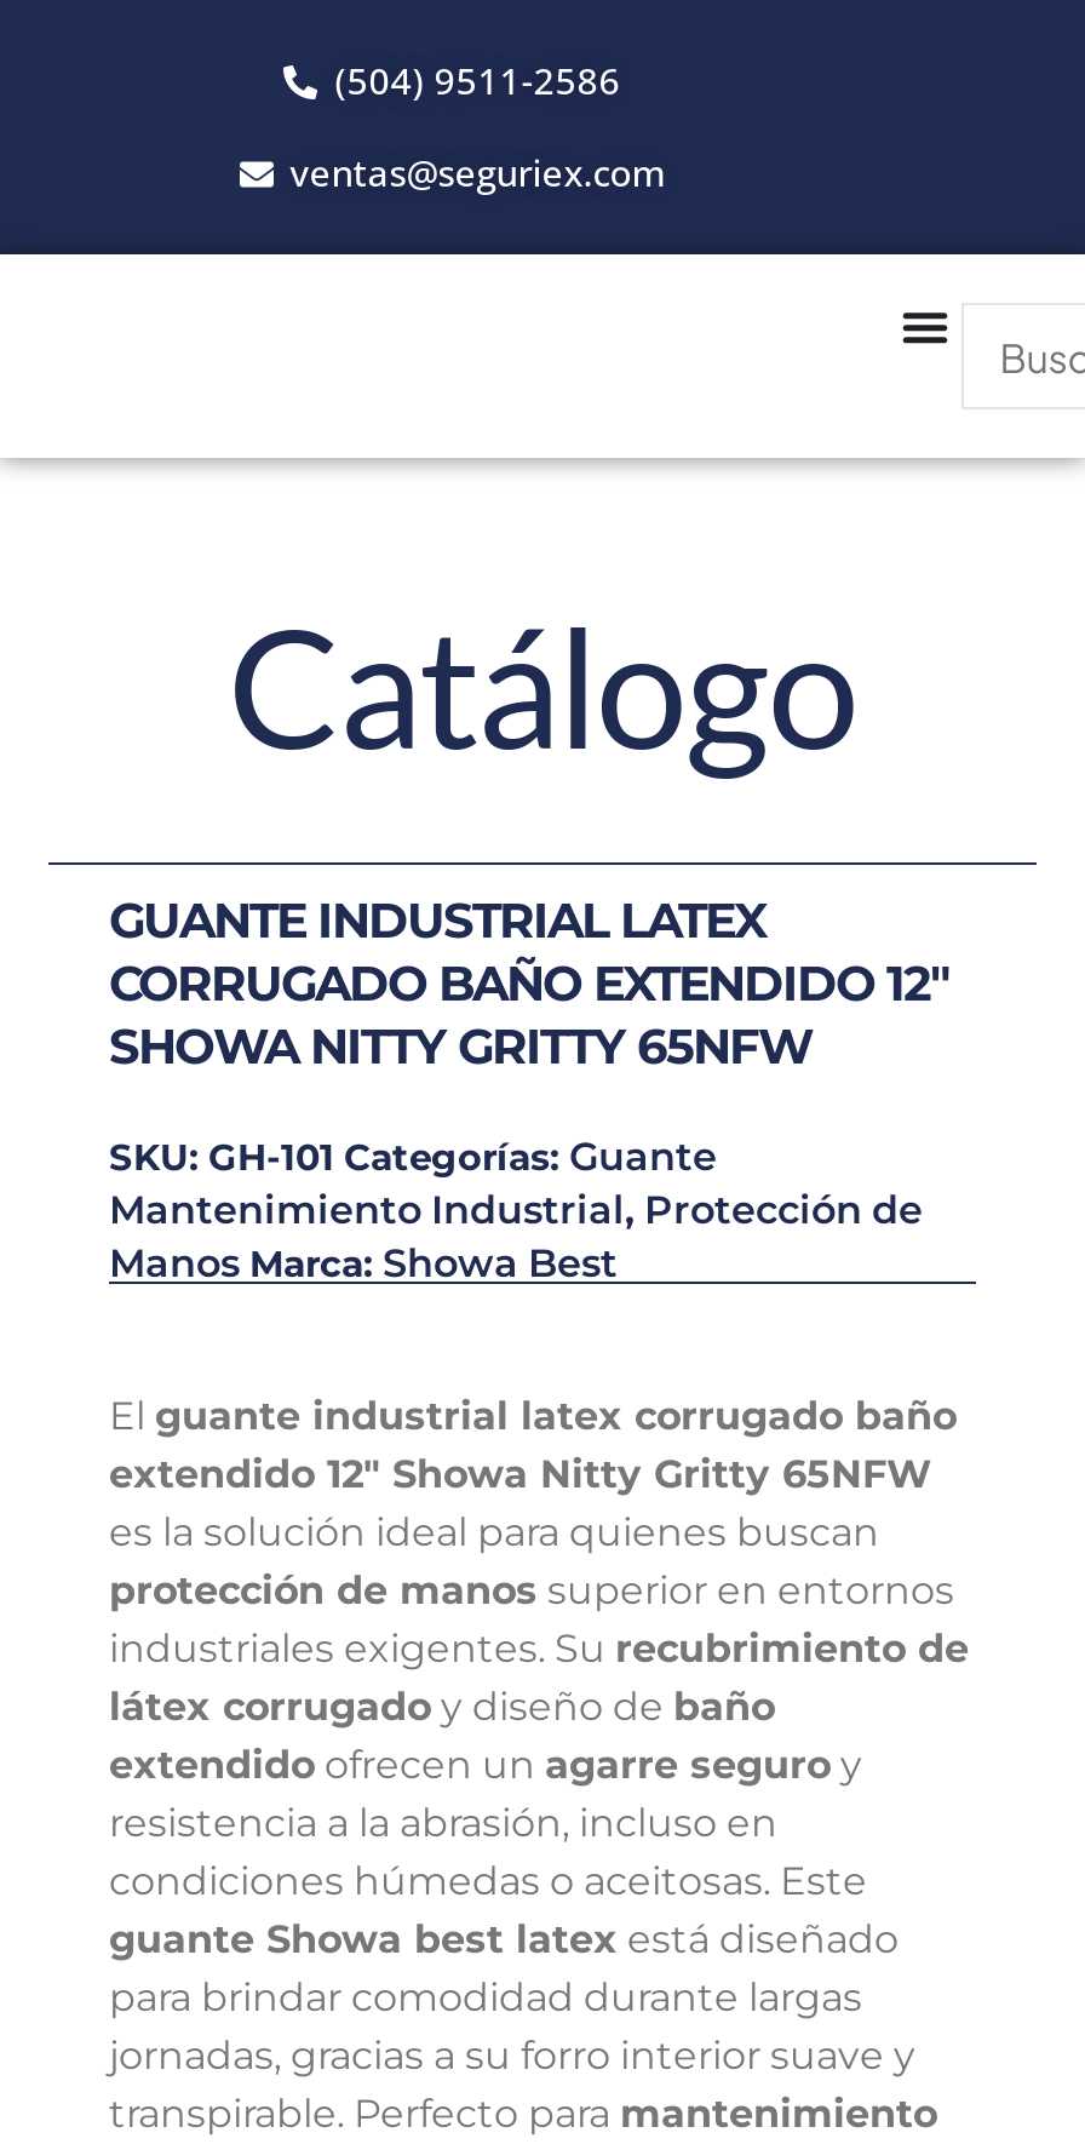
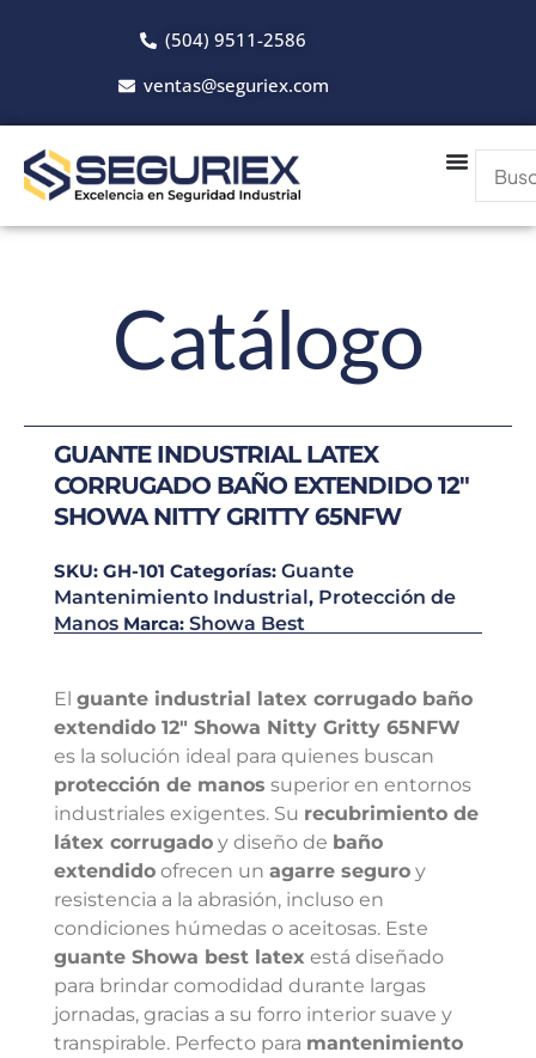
+ [image]
